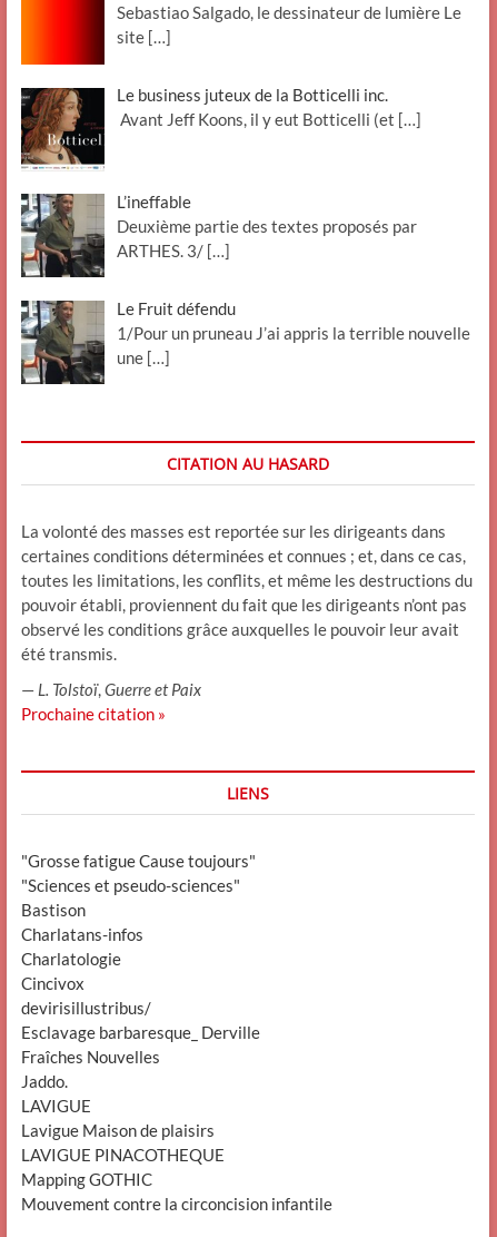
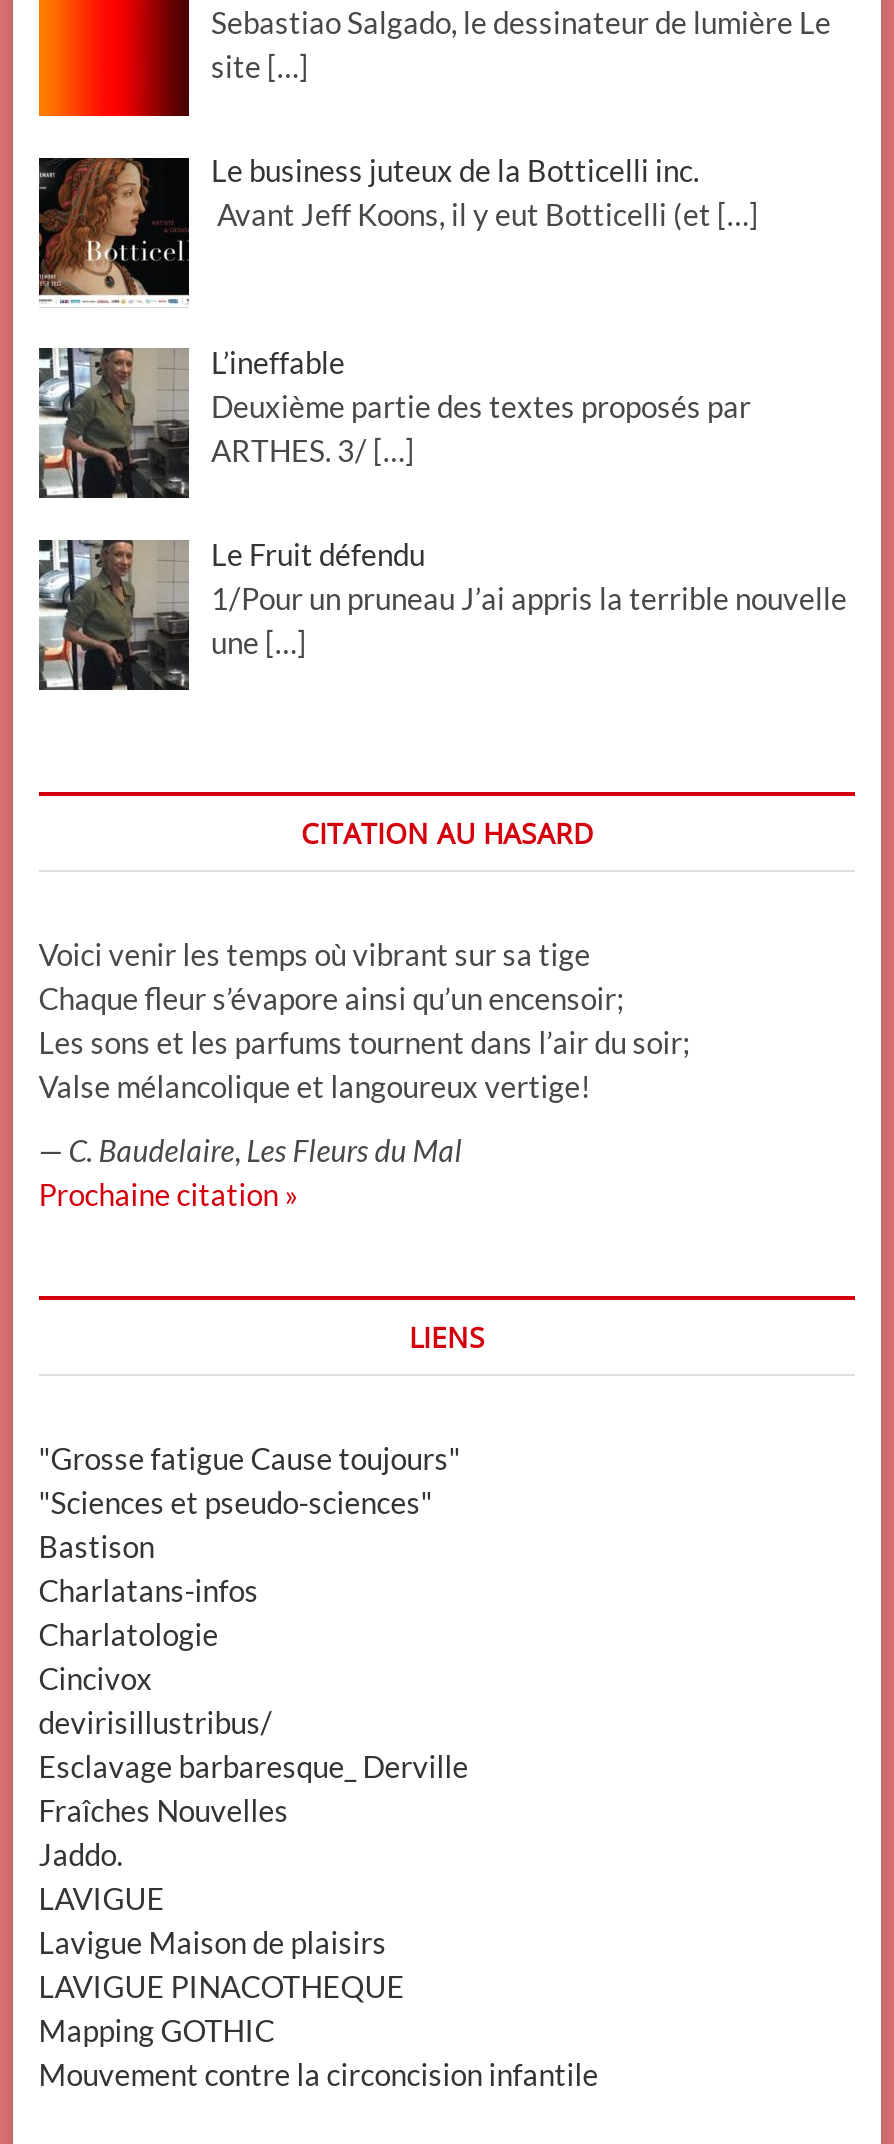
- La volonté des masses est reportée sur les dirigeants dans
- certaines conditions déterminées et connues ; et, dans ce cas,
- toutes les limitations, les conflits, et même les destructions du
- pouvoir établi, proviennent du fait que les dirigeants n’ont pas
- observé les conditions grâce auxquelles le pouvoir leur avait
- été transmis.
+ Voici venir les temps où vibrant sur sa tige
+ Chaque fleur s’évapore ainsi qu’un encensoir;
+ Les sons et les parfums tournent dans l’air du soir;
+ Valse mélancolique et langoureux vertige!

- — L. Tolstoï, Guerre et Paix
+ — C. Baudelaire, Les Fleurs du Mal
